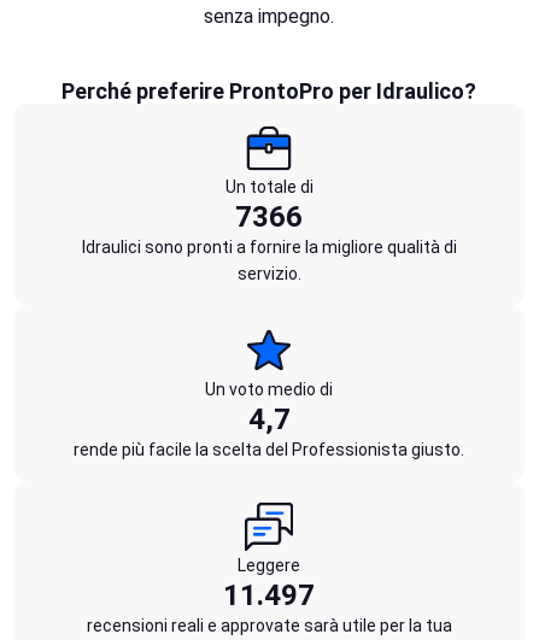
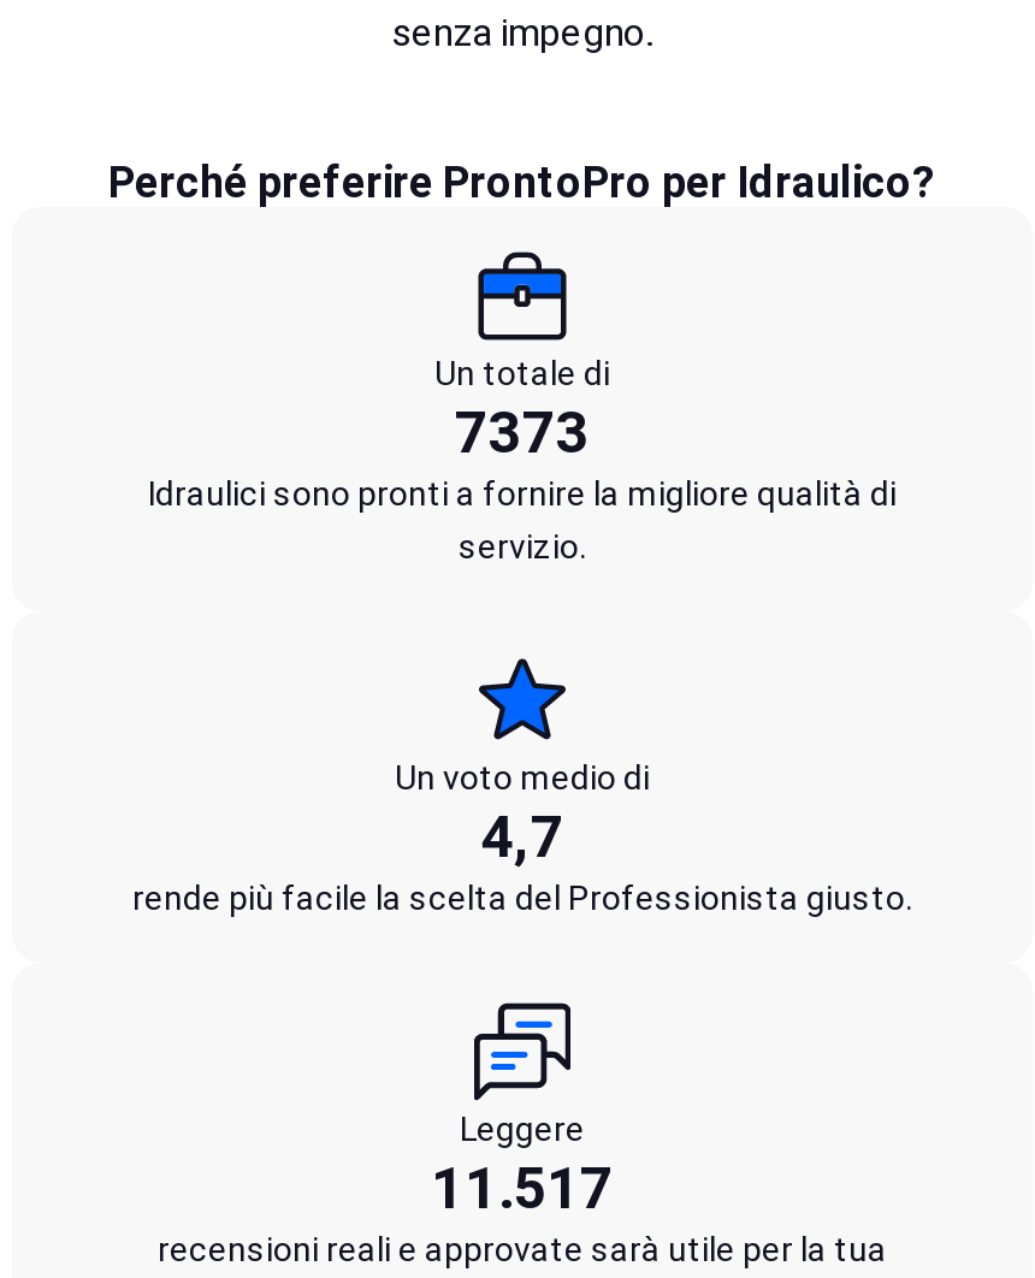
- 7366
+ 7373

- 11.497
+ 11.517
